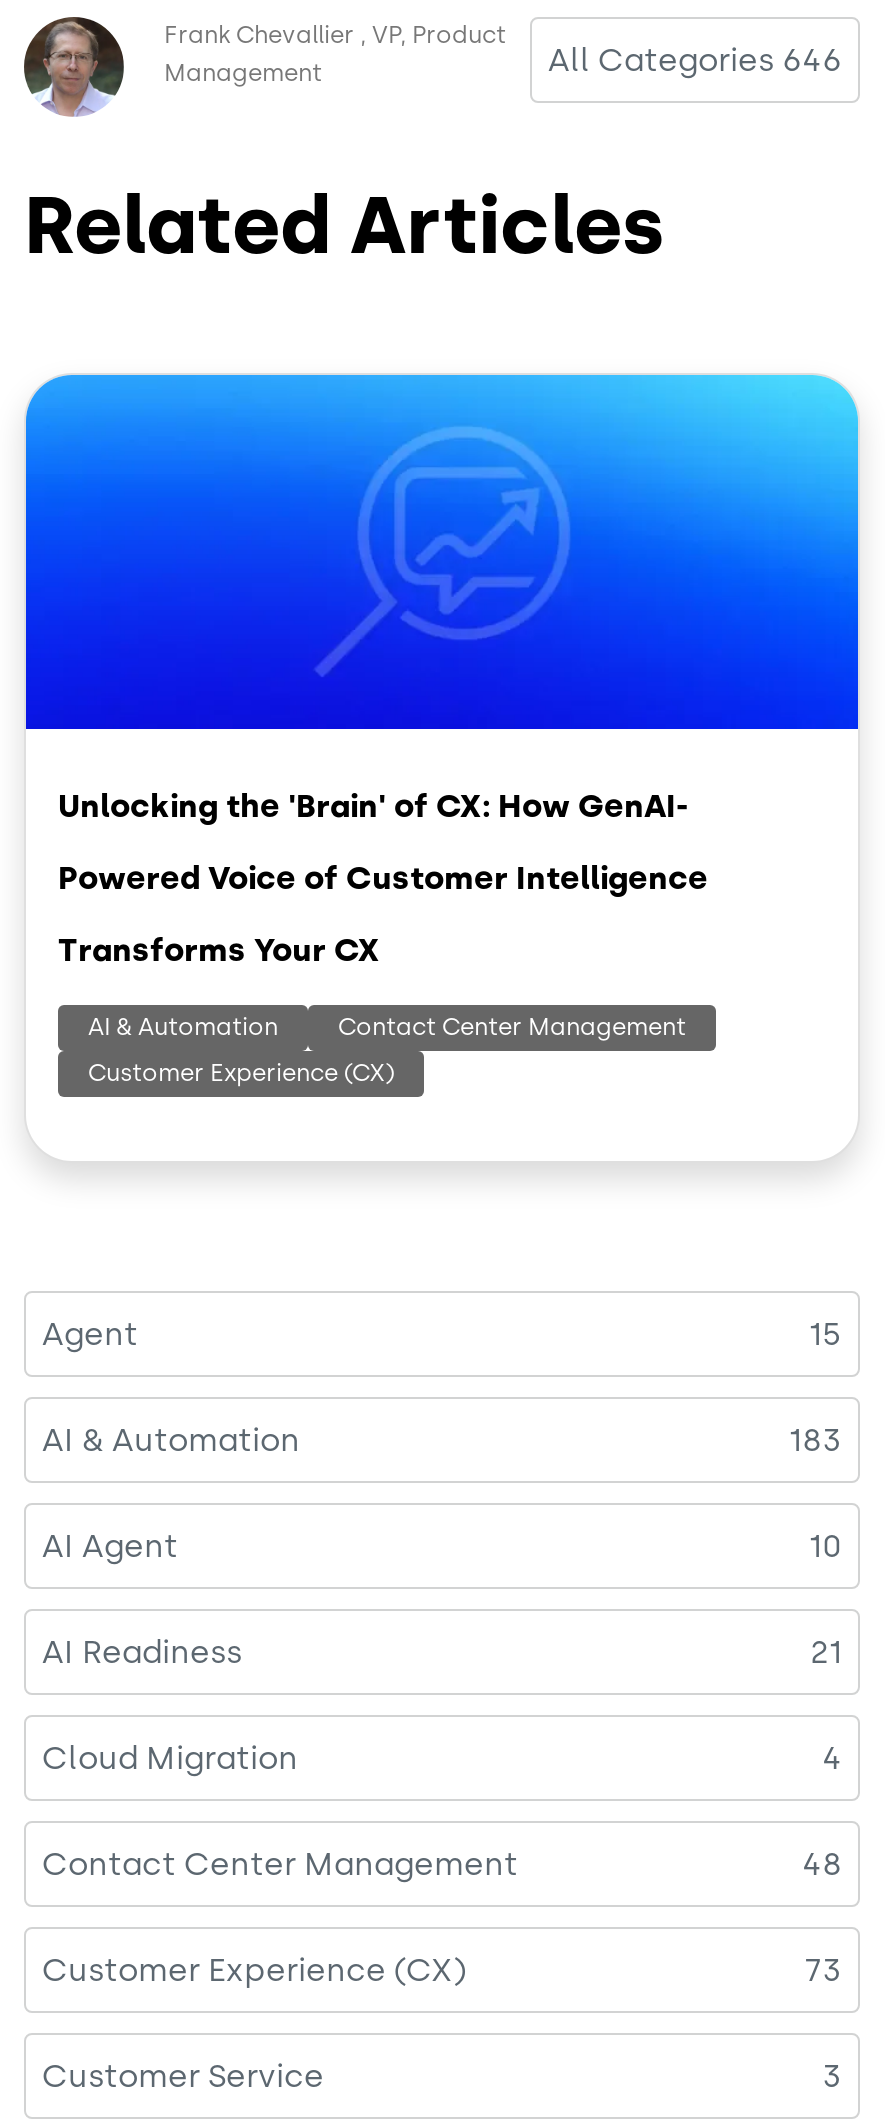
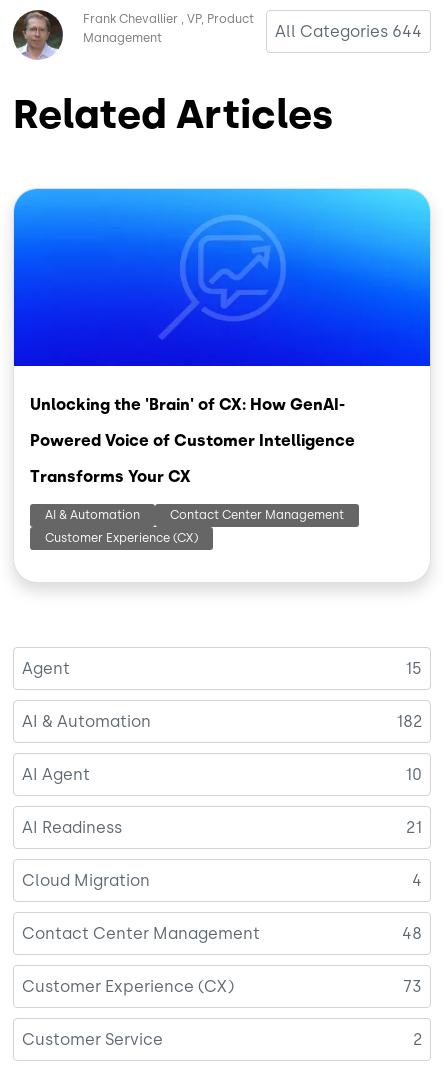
- All Categories 646
+ All Categories 644

- 183
+ 182

- 3
+ 2
